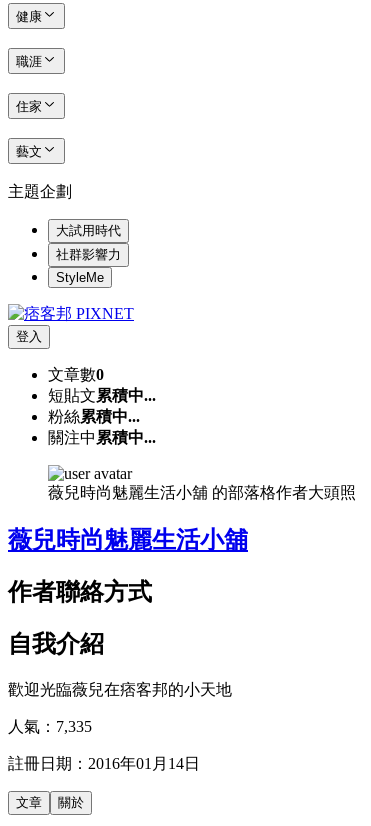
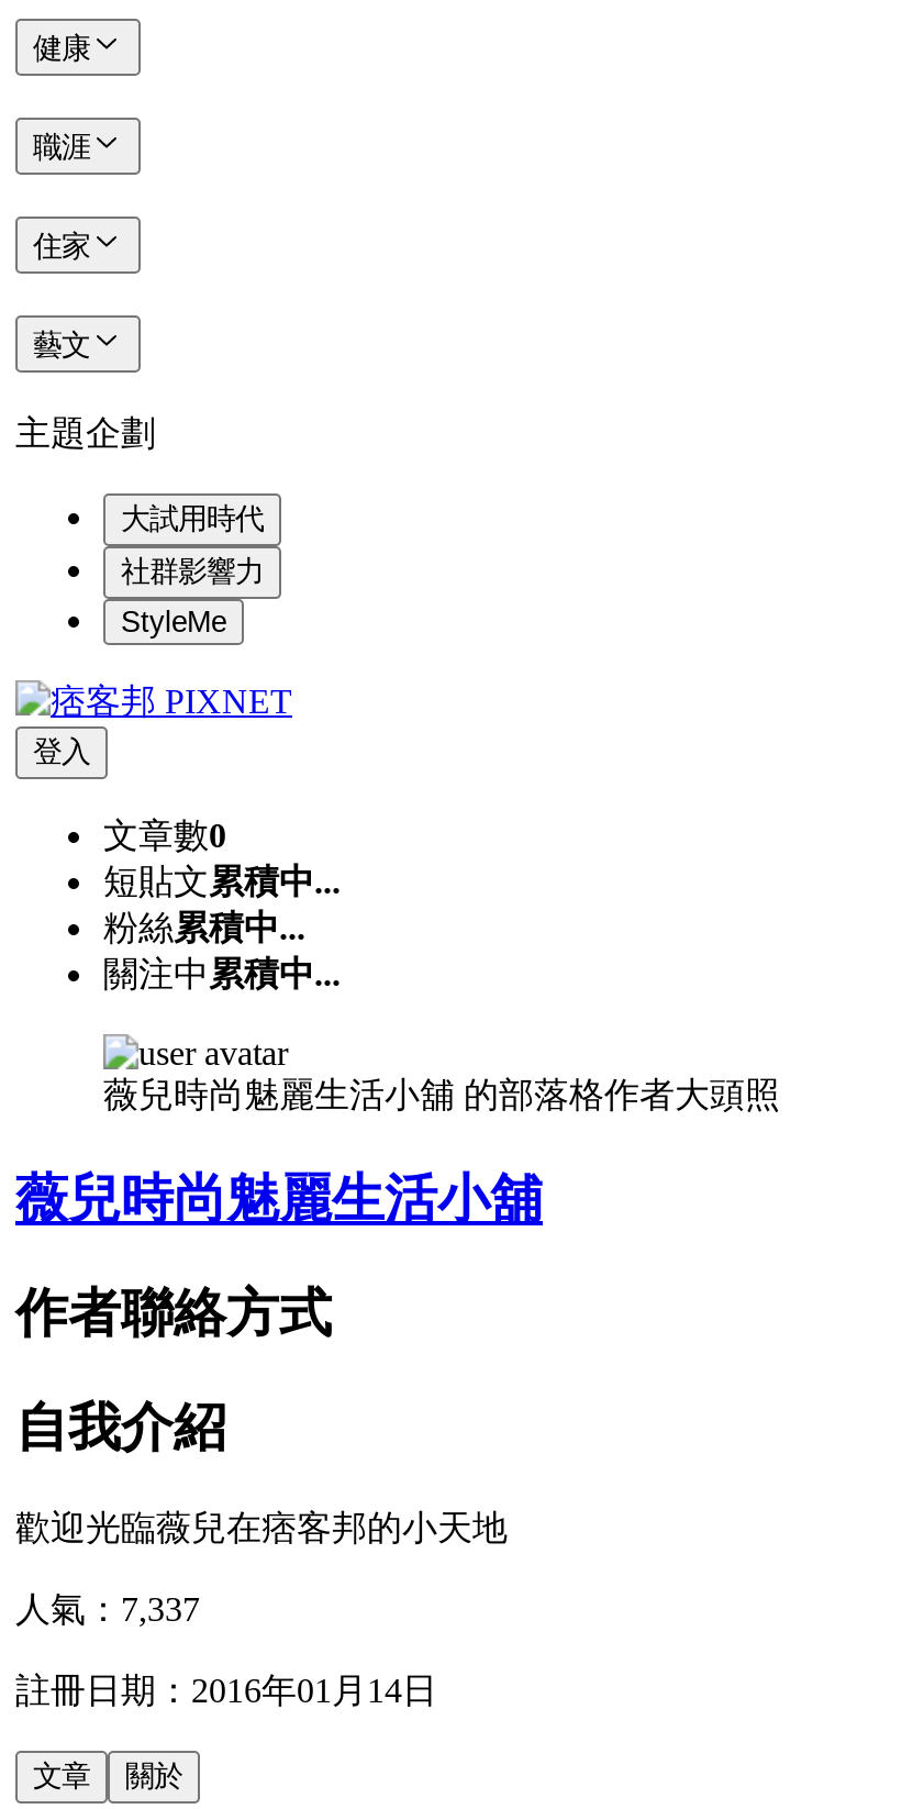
- 人氣：7,335
+ 人氣：7,337
